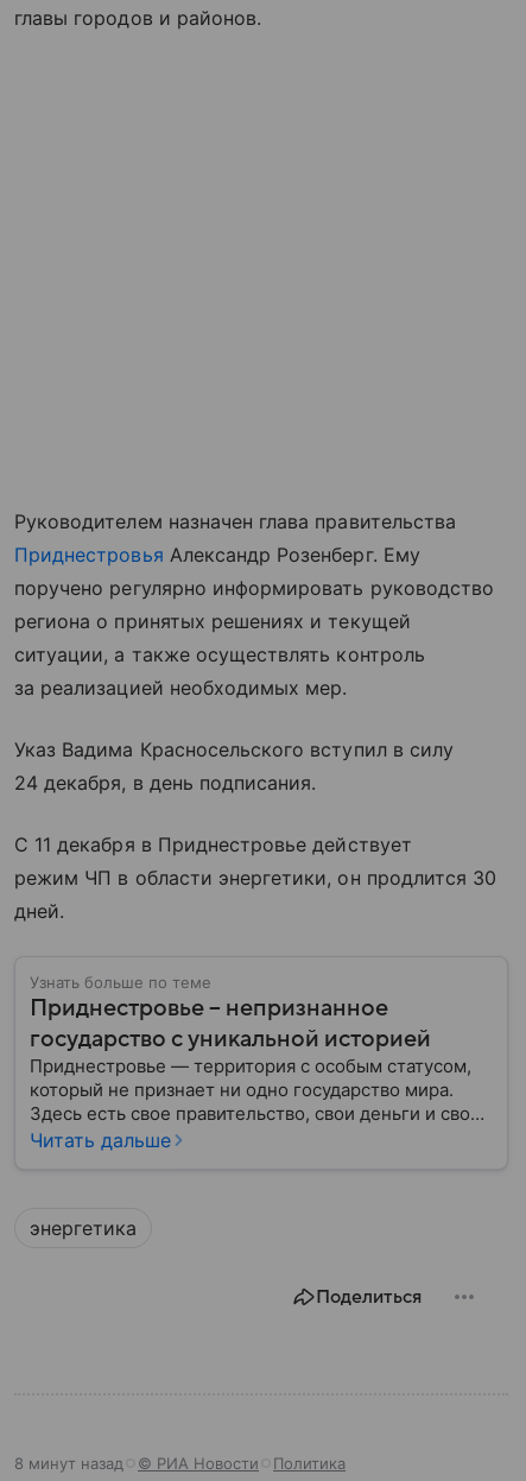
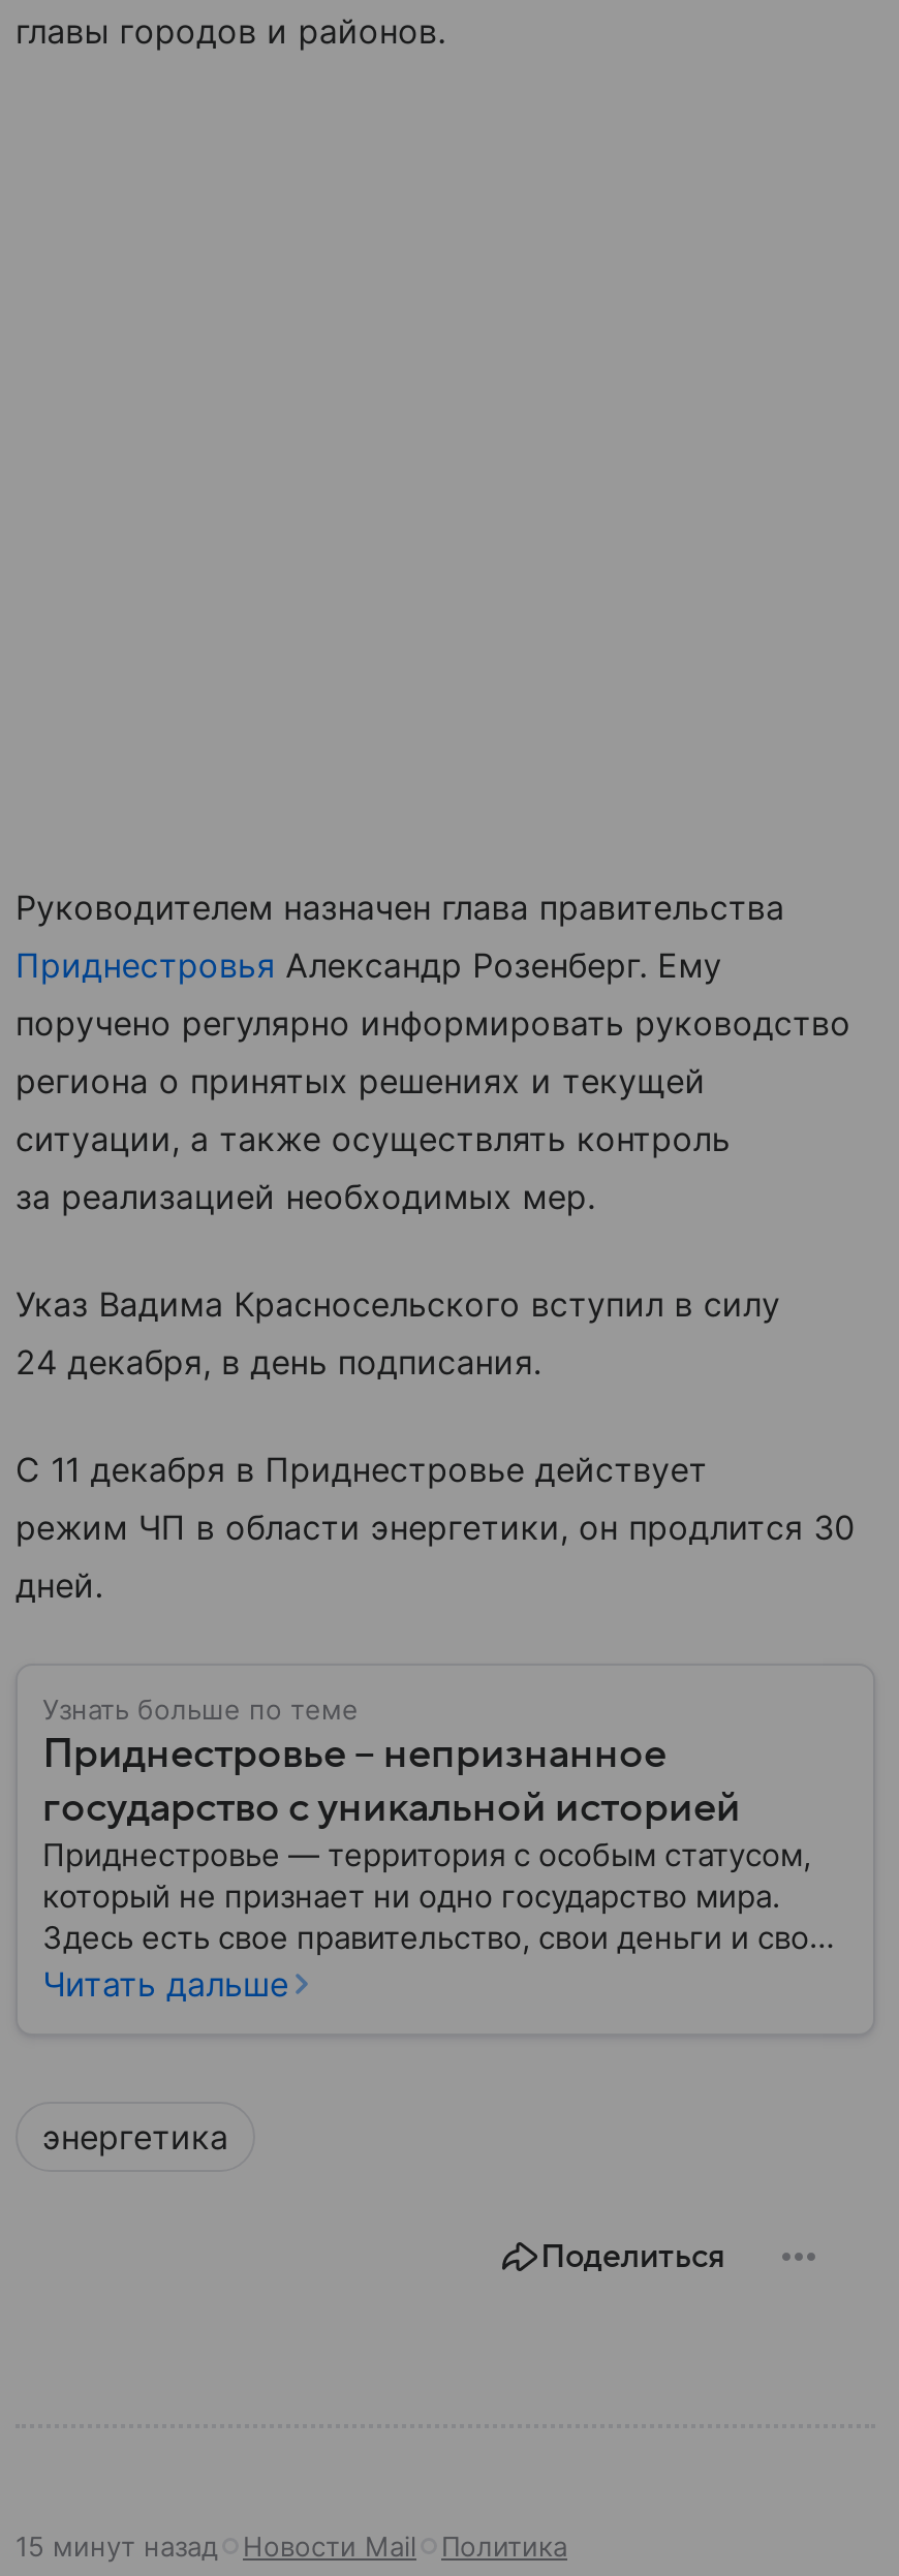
- 8 минут назад
- © РИА Новости
+ 15 минут назад
+ Новости Mail
